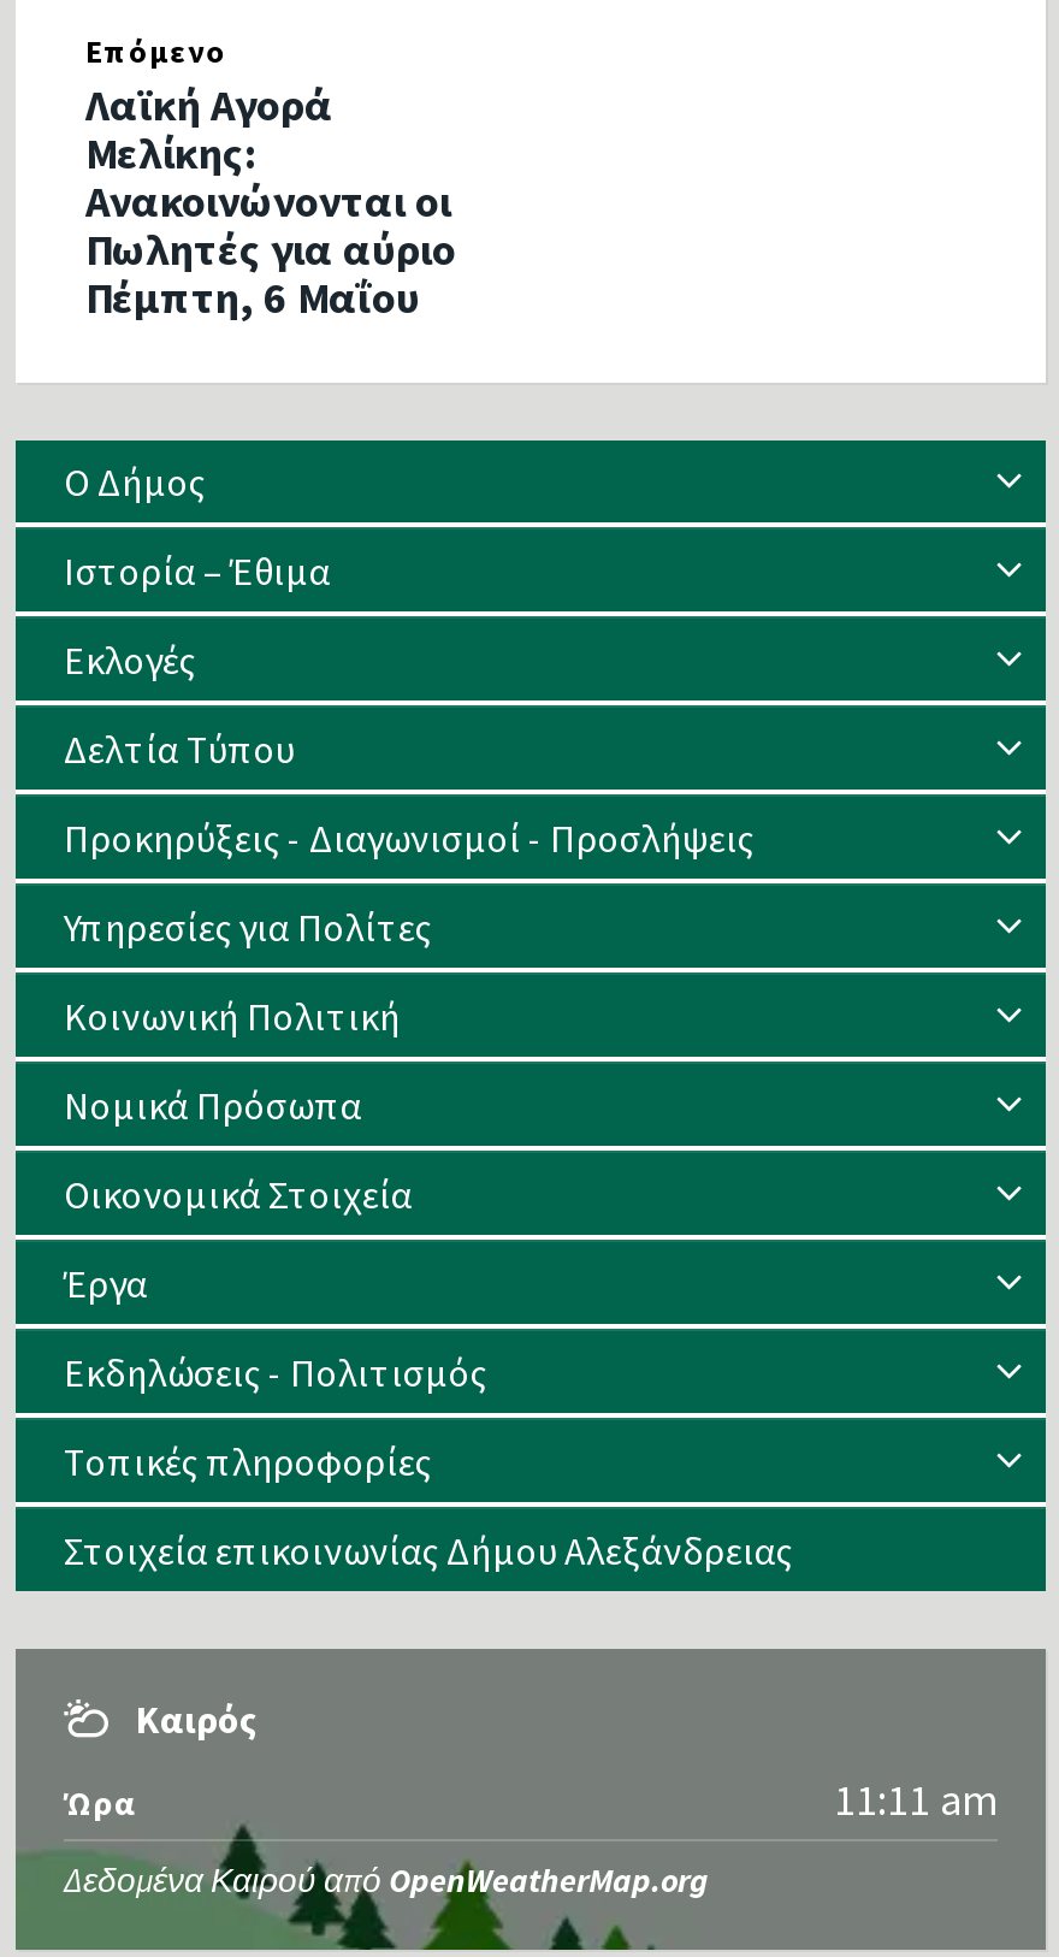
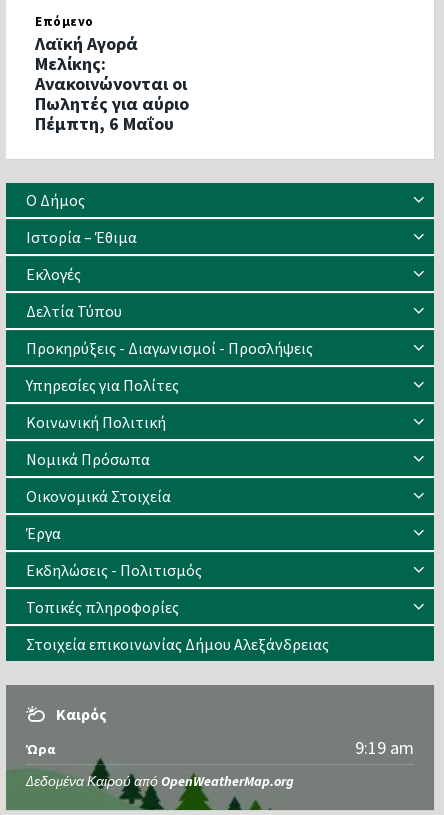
- 11:11 am
+ 9:19 am
